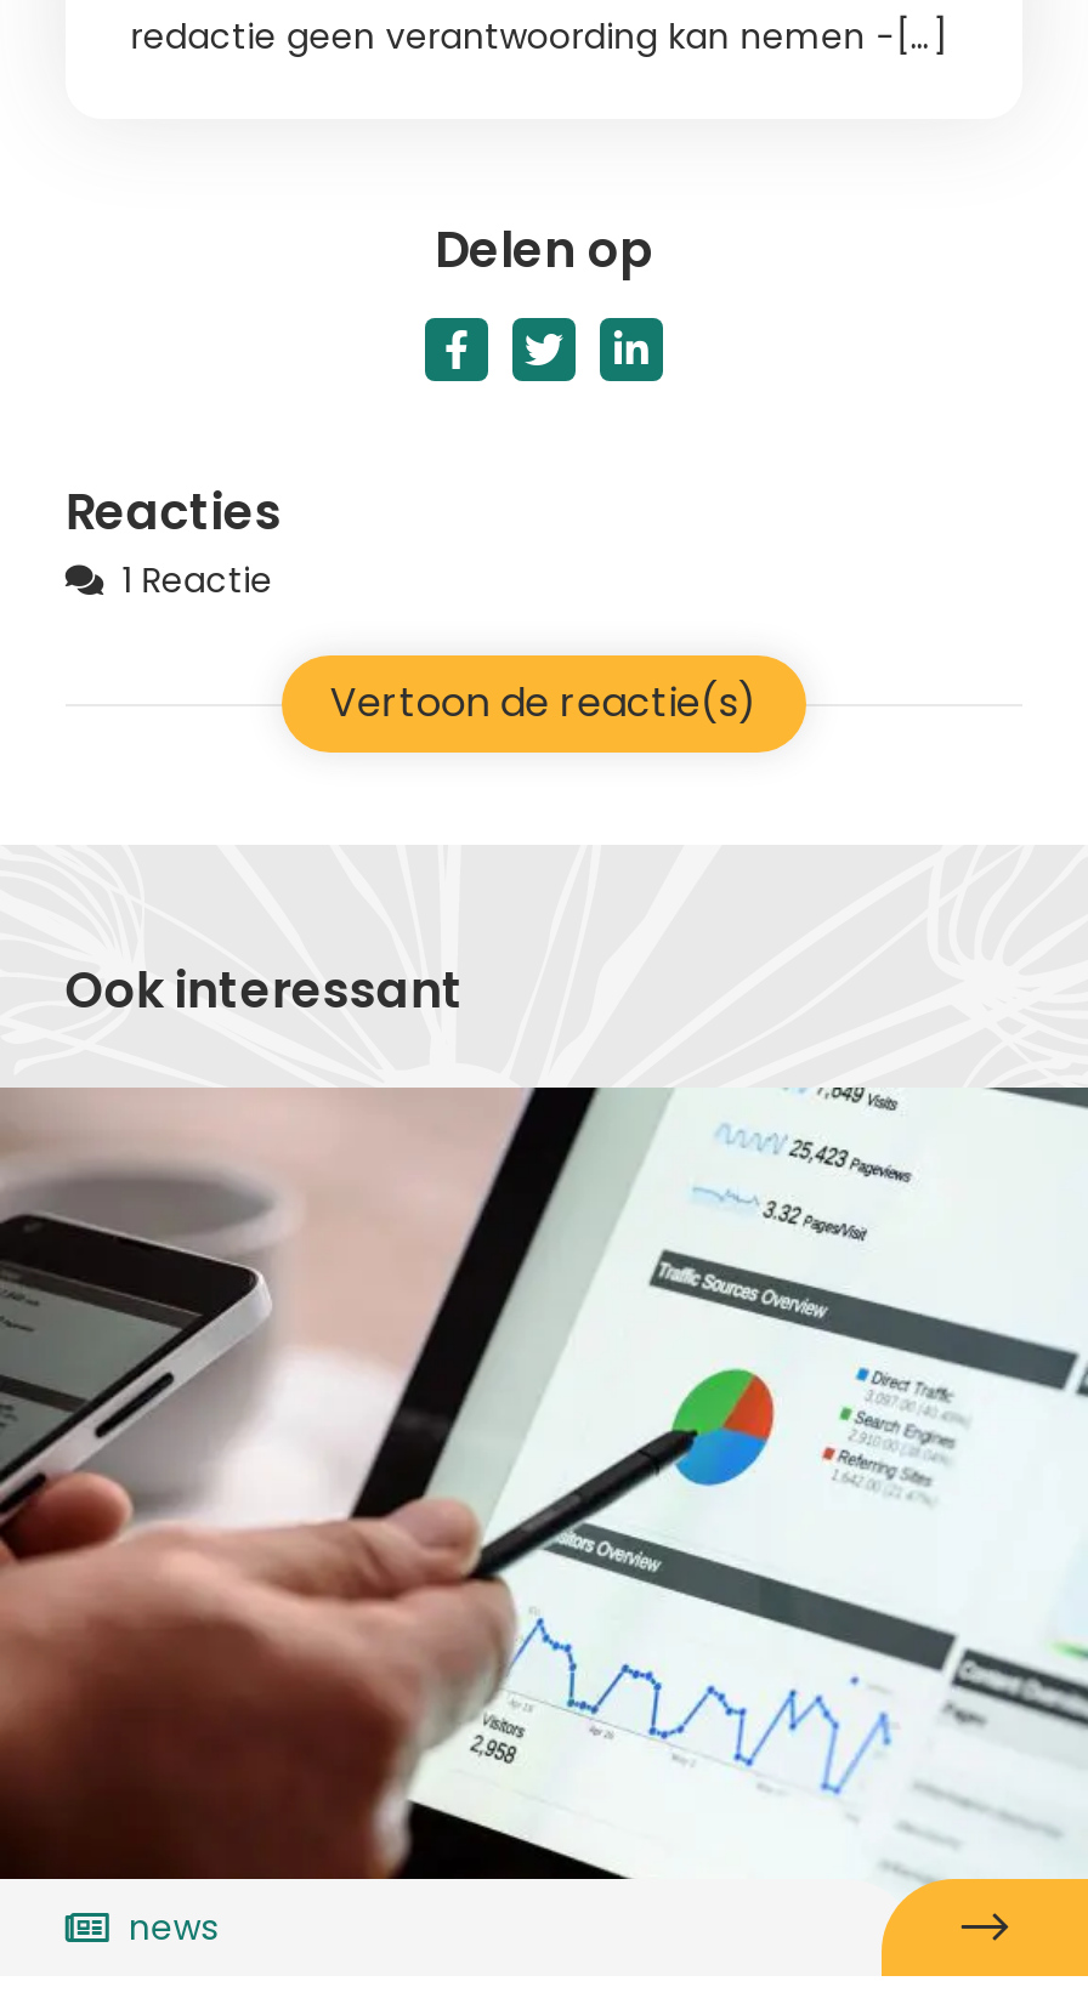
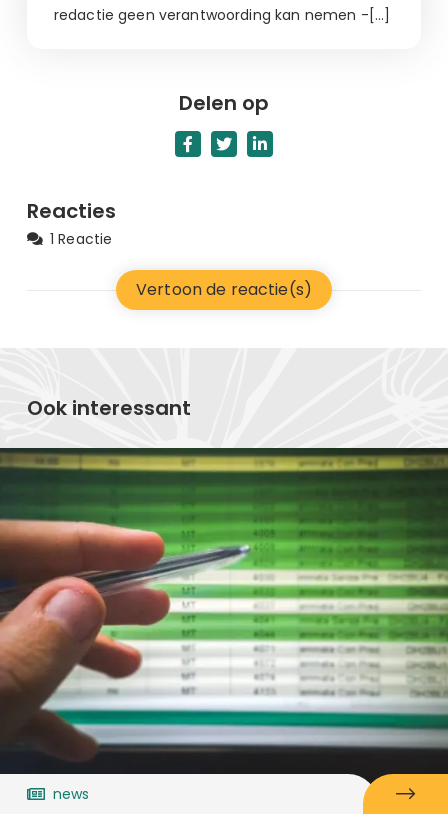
- [image]
+ [image]
